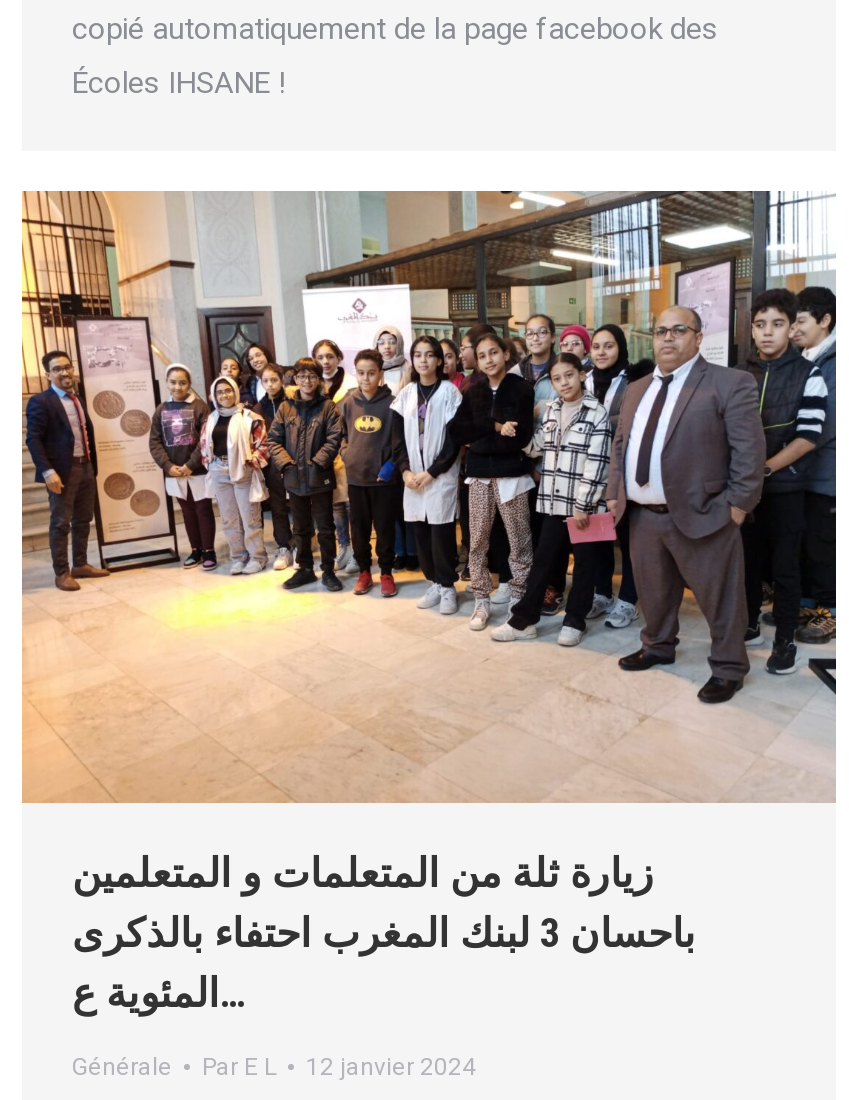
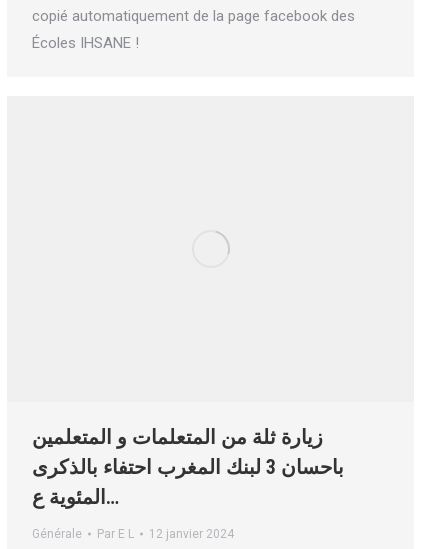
- [image]
